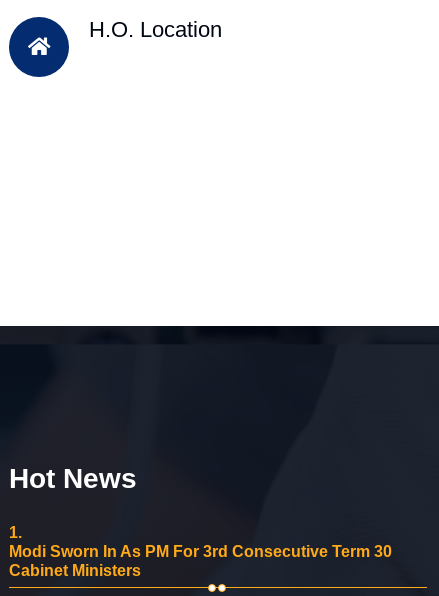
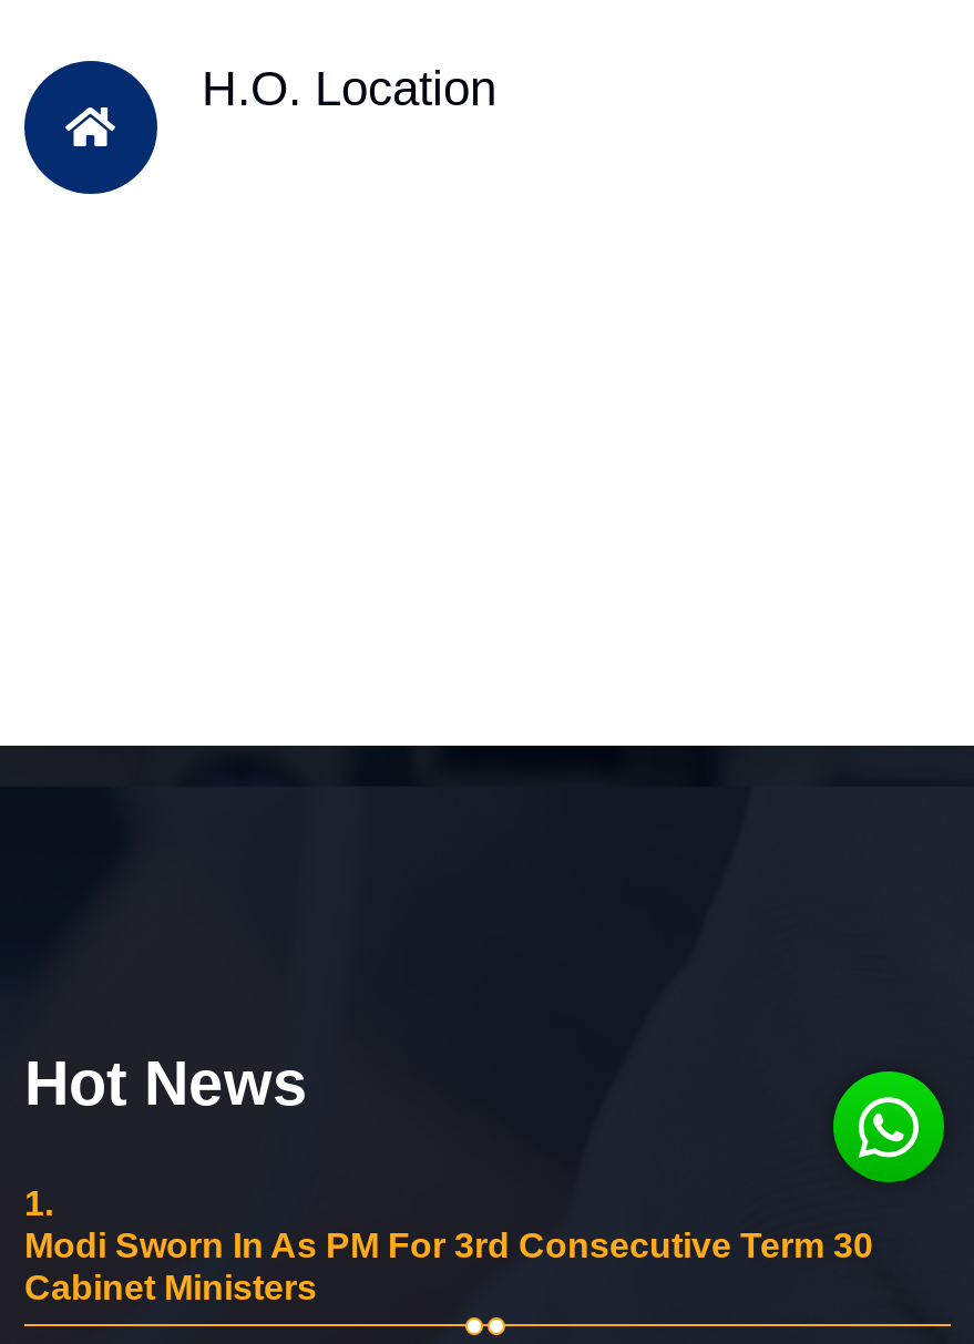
+ [image]
